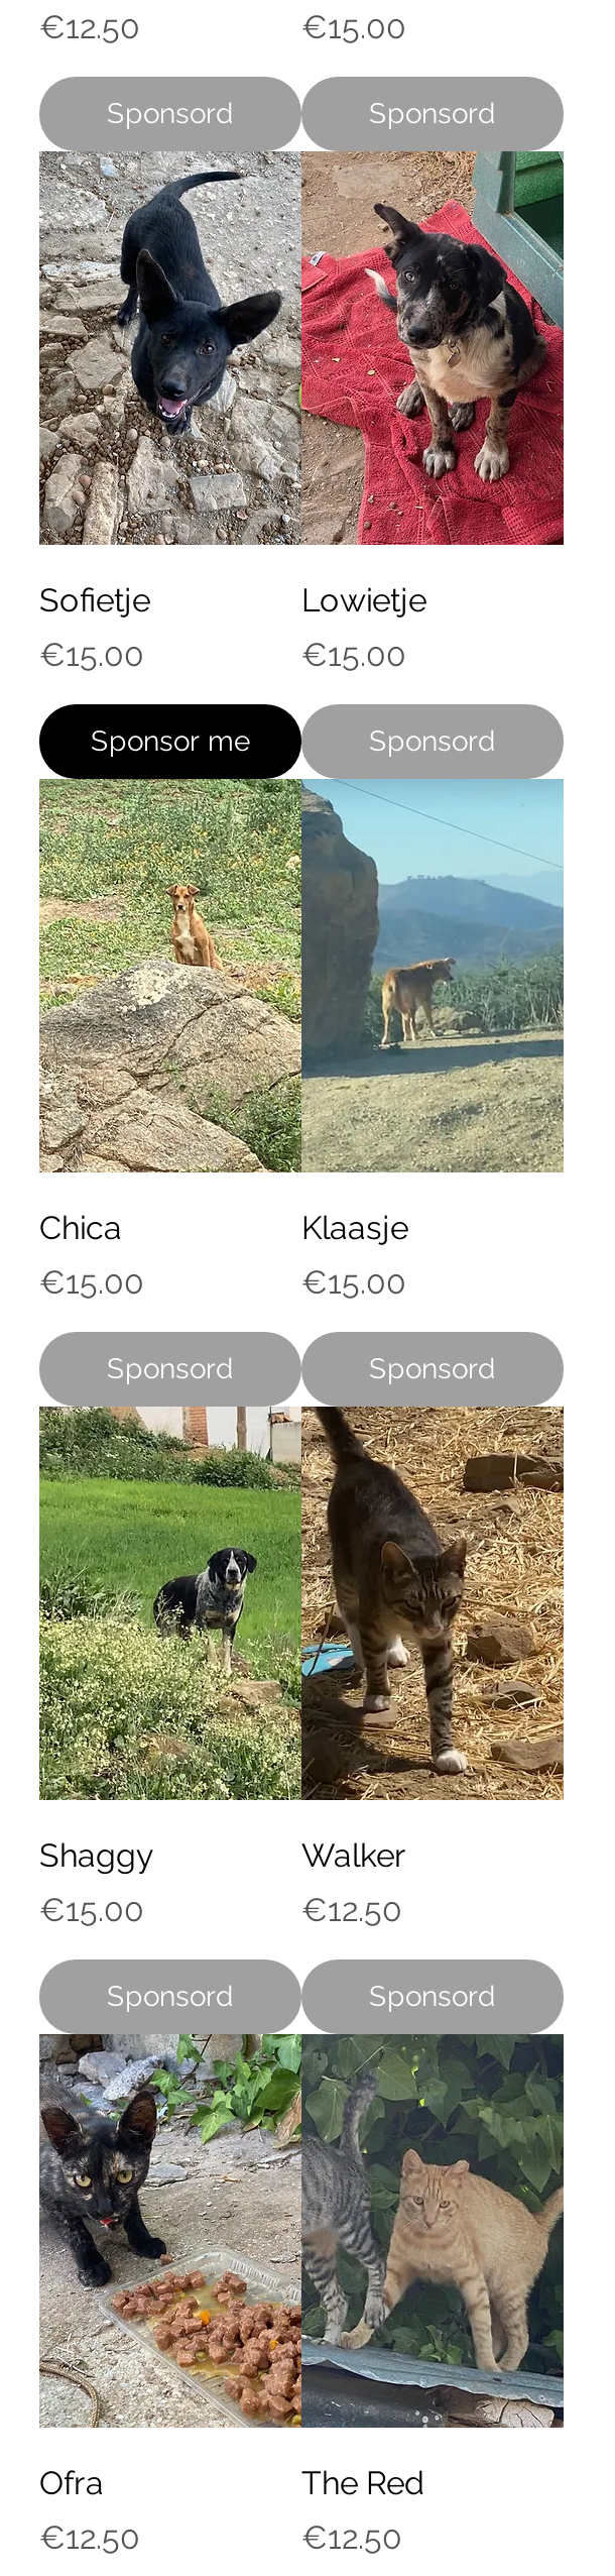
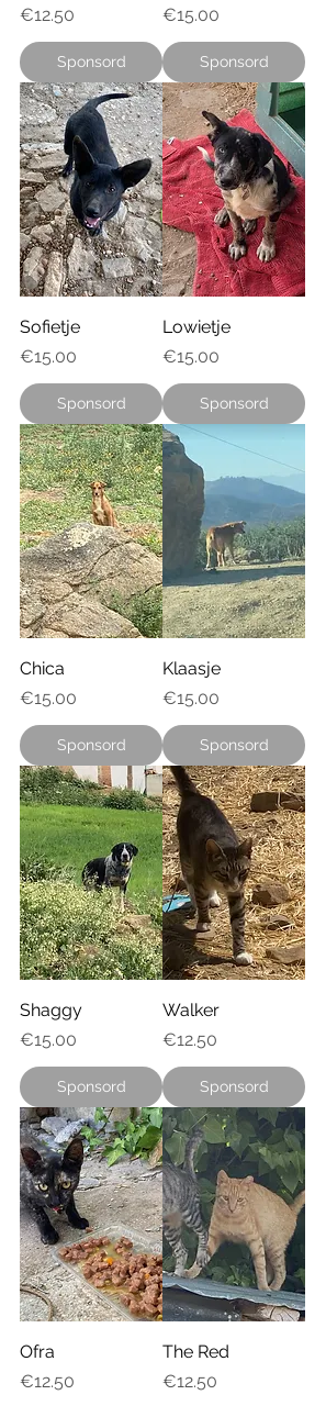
- Sponsor me
+ Sponsord
